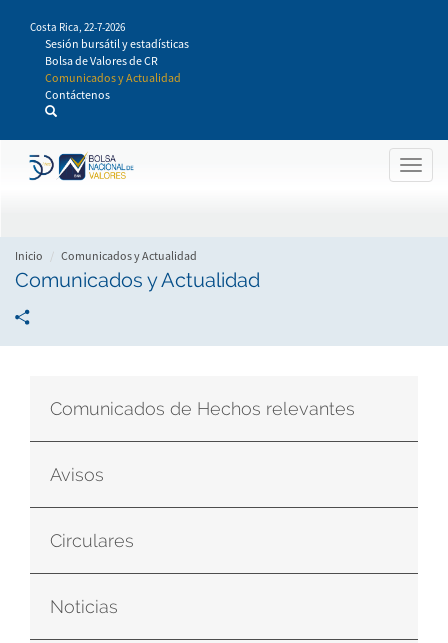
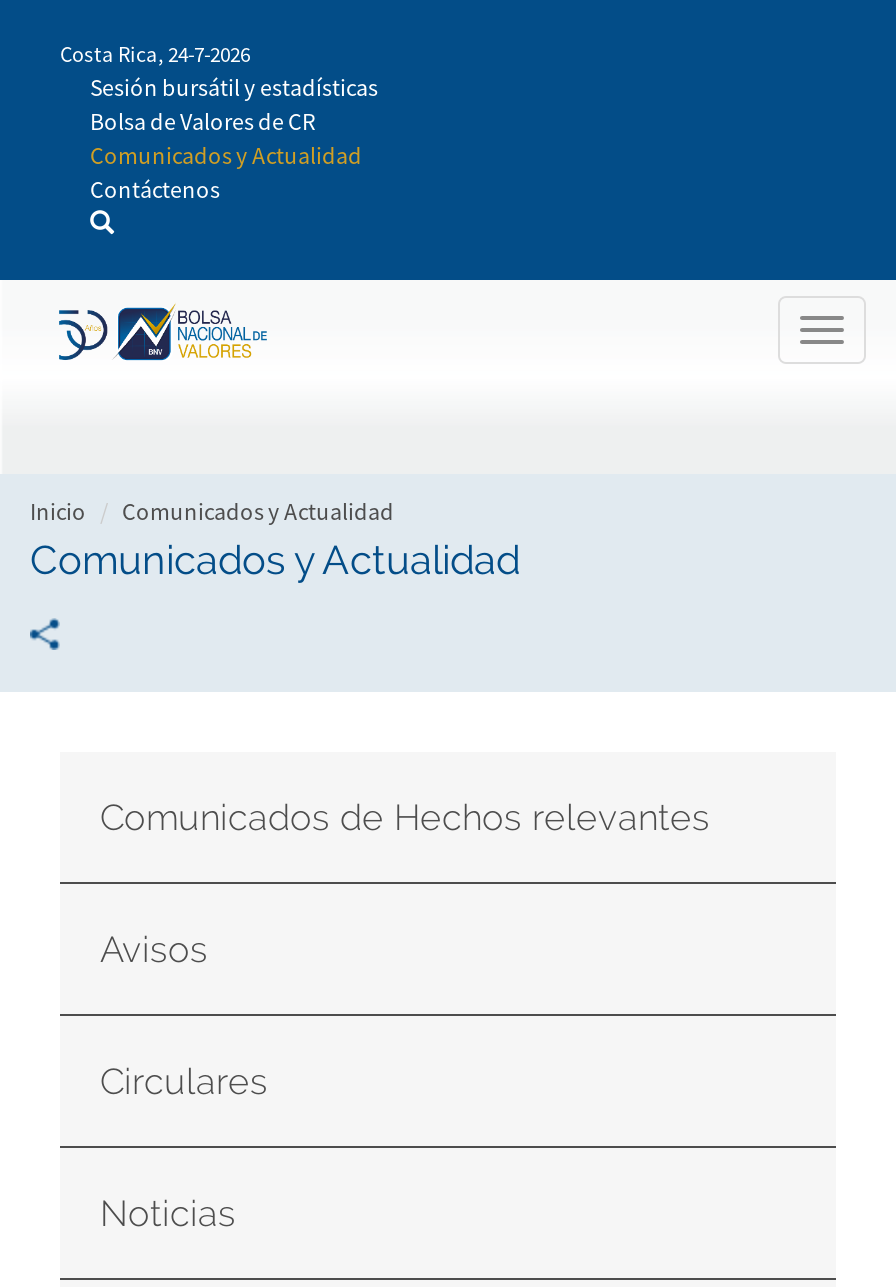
- Costa Rica, 22-7-2026
+ Costa Rica, 24-7-2026
